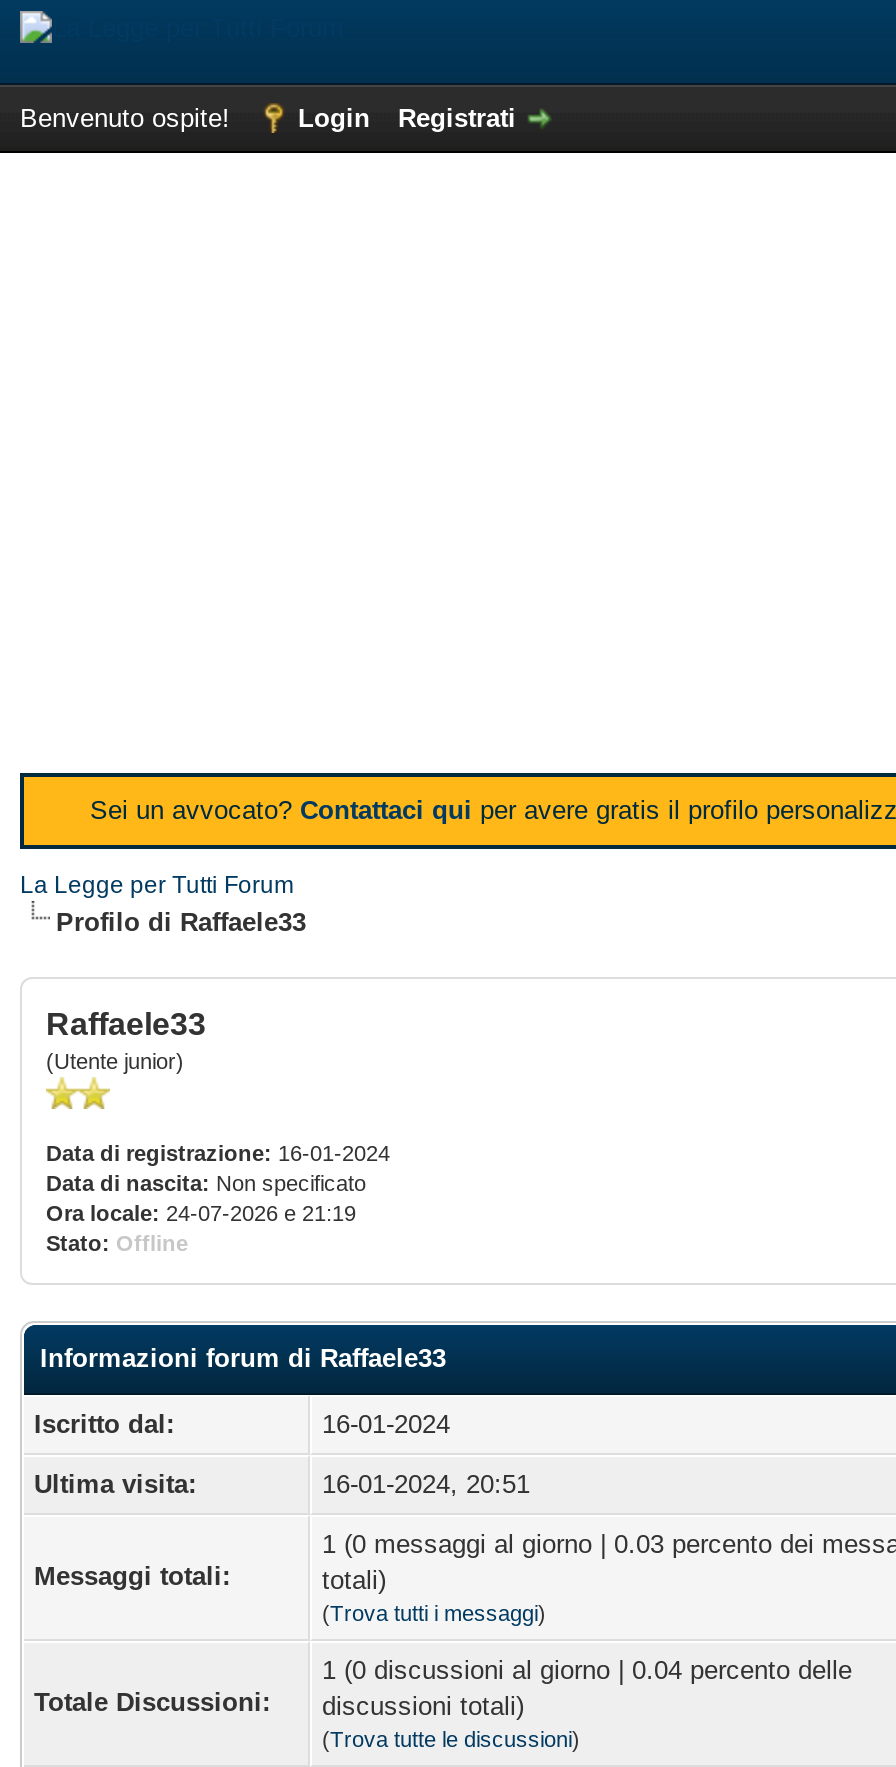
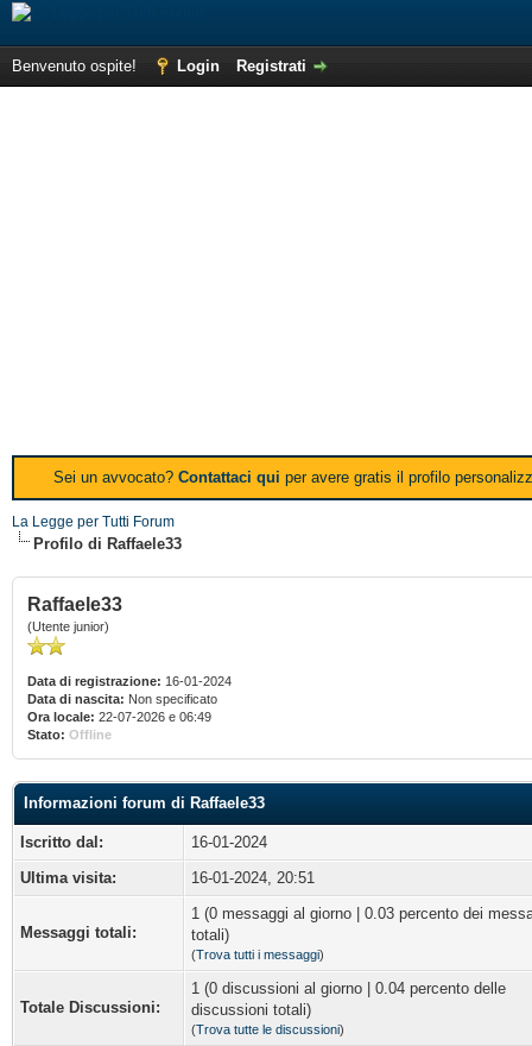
- Ora locale: 24-07-2026 e 21:19
+ Ora locale: 22-07-2026 e 06:49
